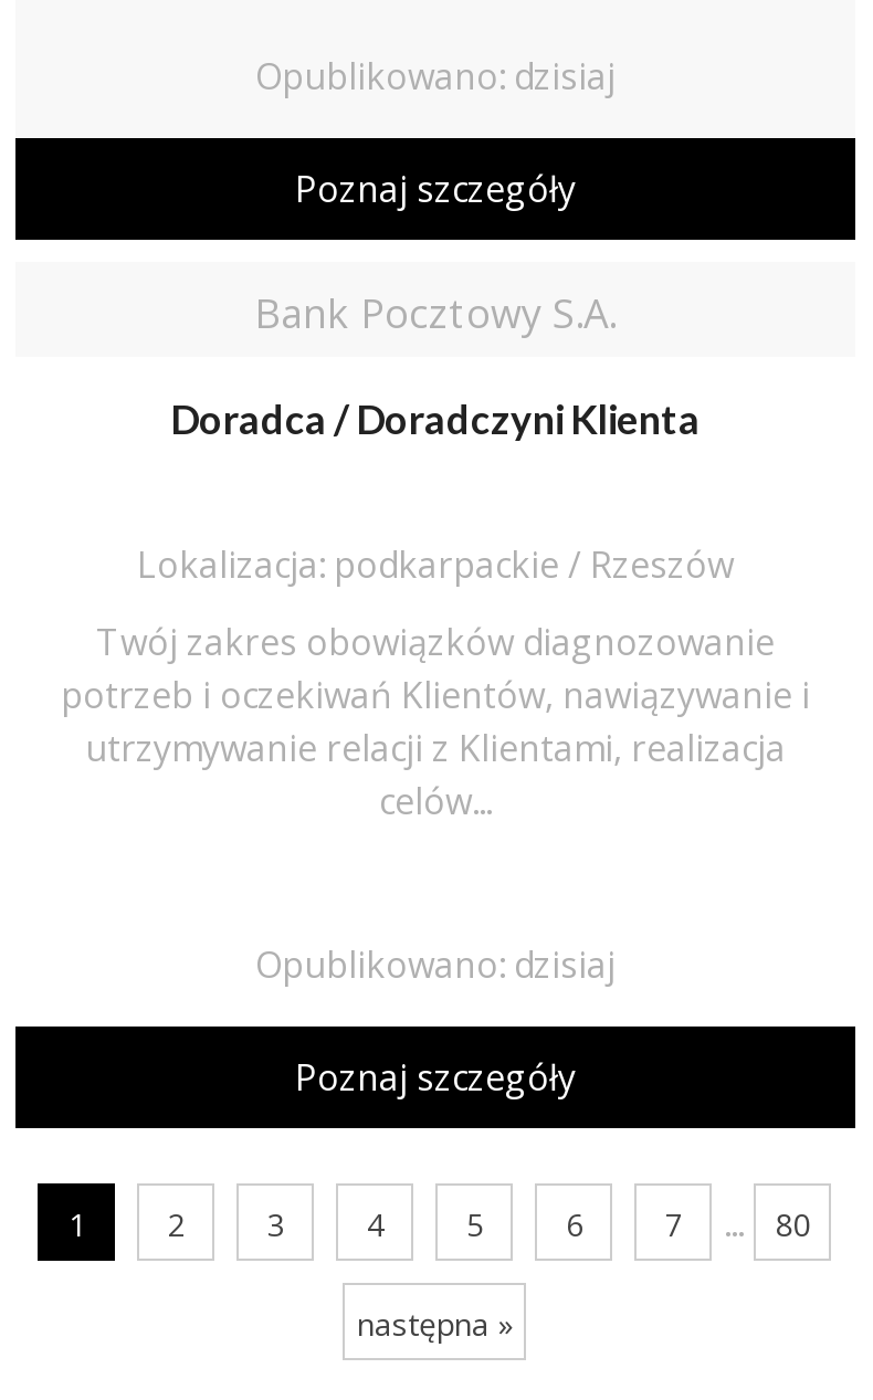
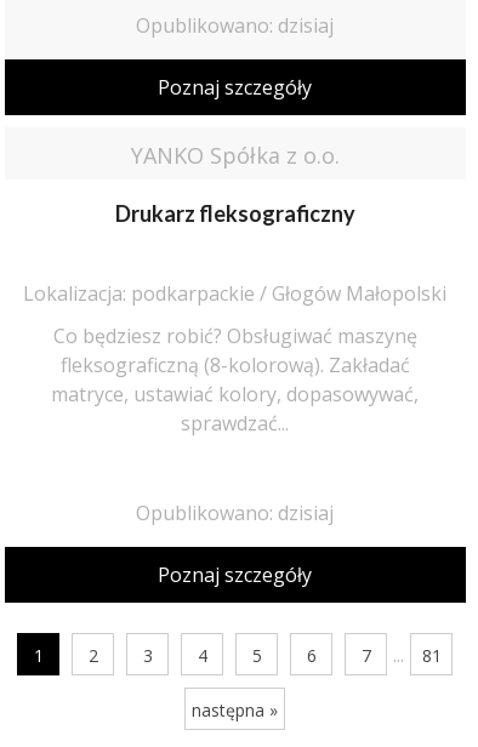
- Bank Pocztowy S.A.
+ YANKO Spółka z o.o.

- Doradca / Doradczyni Klienta
+ Drukarz fleksograficzny

- Lokalizacja: podkarpackie / Rzeszów
+ Lokalizacja: podkarpackie / Głogów Małopolski

- Twój zakres obowiązków diagnozowanie
- potrzeb i oczekiwań Klientów, nawiązywanie i
- utrzymywanie relacji z Klientami, realizacja
- celów...
+ Co będziesz robić? Obsługiwać maszynę
+ fleksograficzną (8-kolorową). Zakładać
+ matryce, ustawiać kolory, dopasowywać,
+ sprawdzać...

- 80
+ 81
